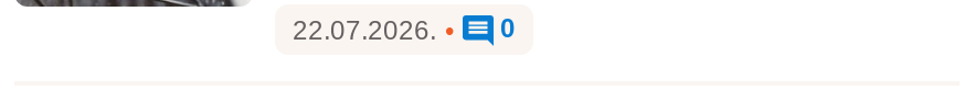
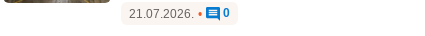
- 22.07.2026. • 0
+ 21.07.2026. • 0
